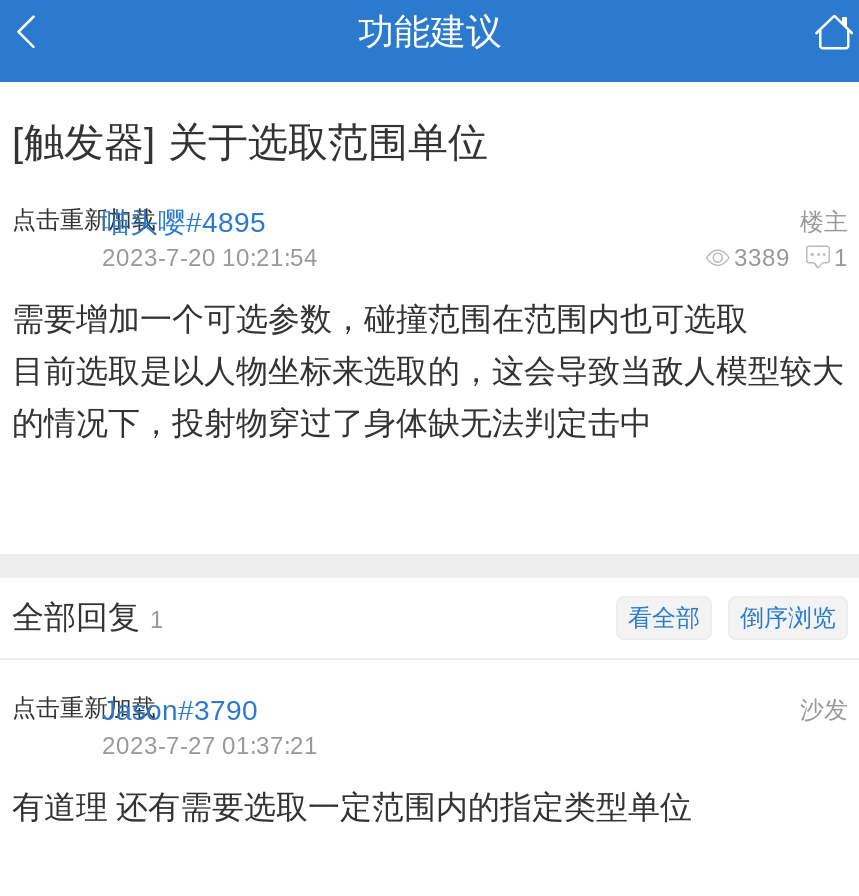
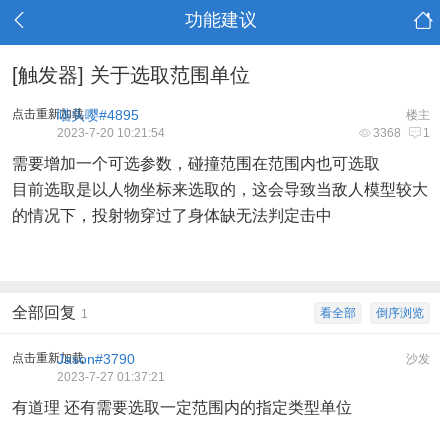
- 3389 1
+ 3368 1
